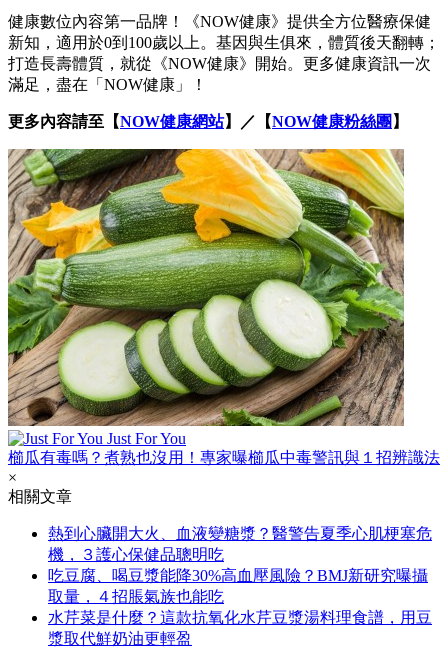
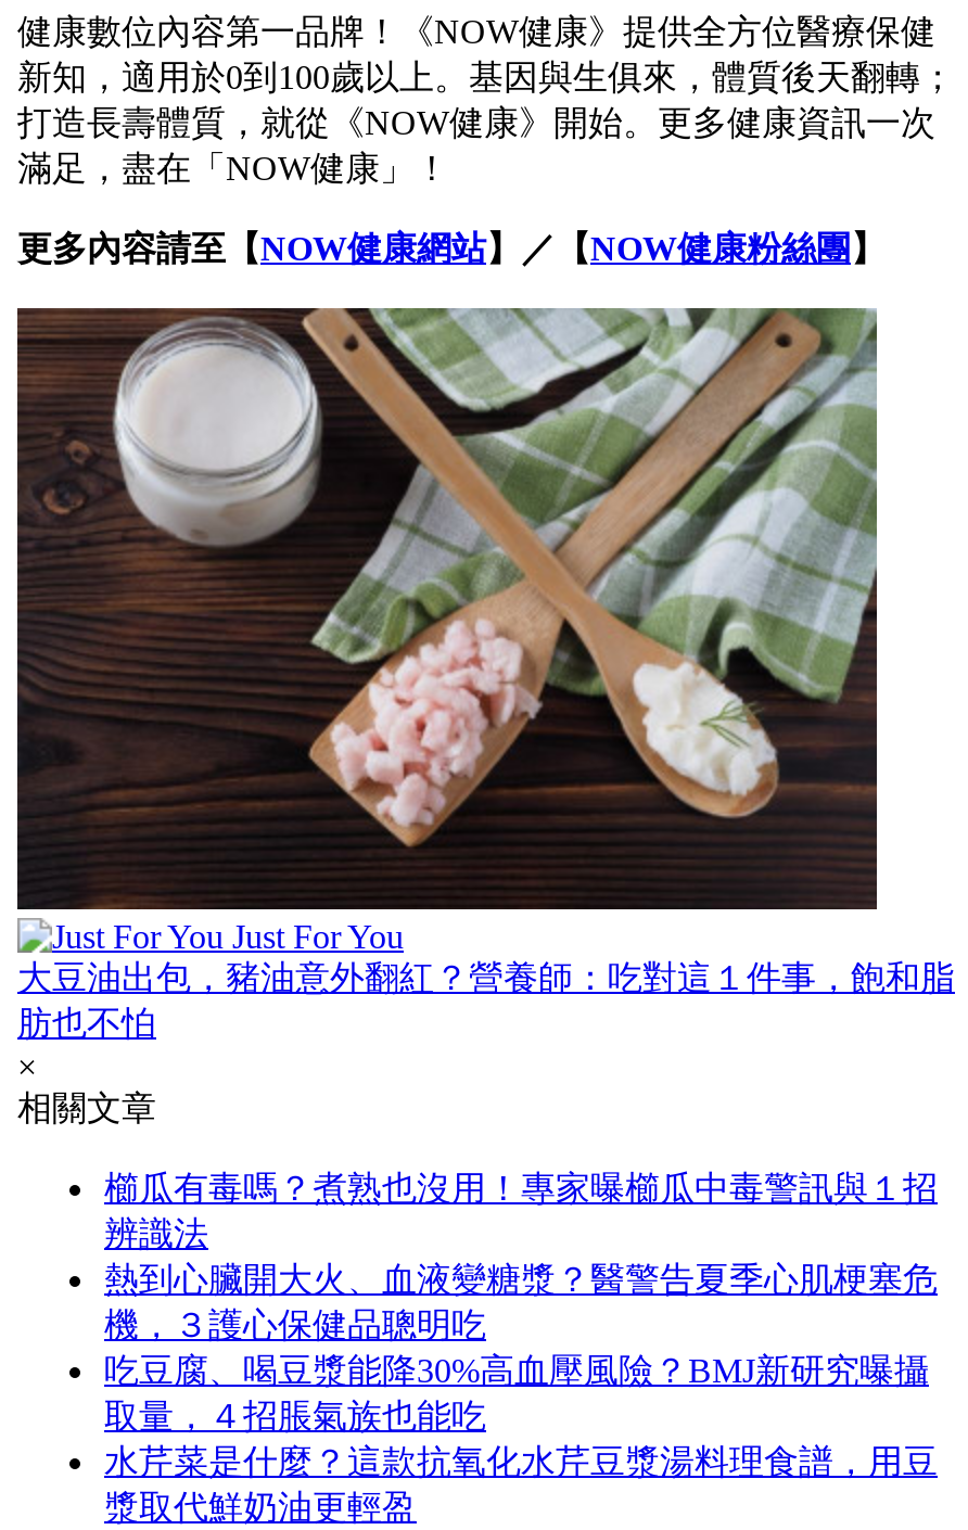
- [image]
- 櫛瓜有毒嗎？煮熟也沒用！專家曝櫛瓜中毒警訊與１招辨識法
+ [image]
+ 大豆油出包，豬油意外翻紅？營養師：吃對這１件事，飽和脂
+ 肪也不怕

+ 櫛瓜有毒嗎？煮熟也沒用！專家曝櫛瓜中毒警訊與１招
+ 辨識法
